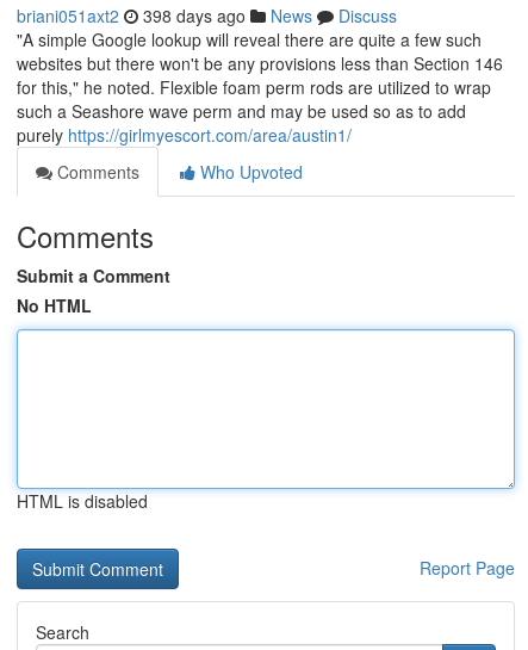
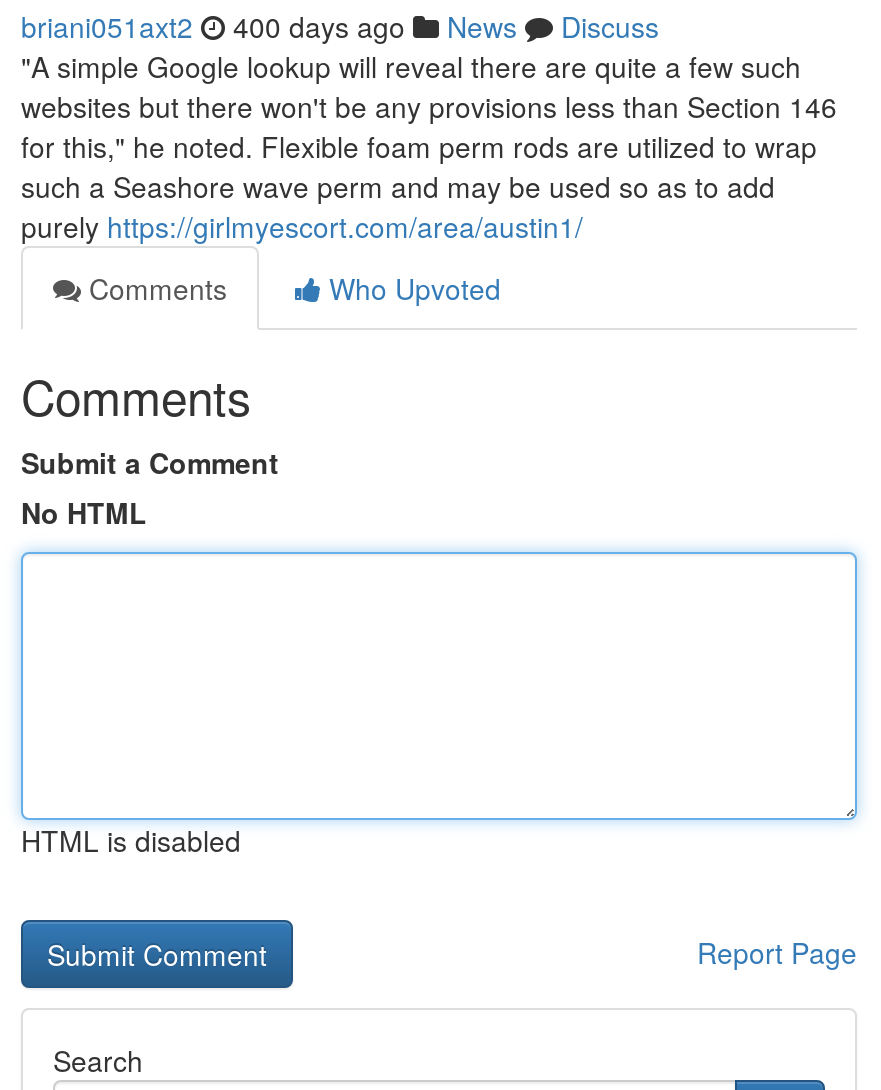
- briani051axt2 398 days ago News Discuss
+ briani051axt2 400 days ago News Discuss
